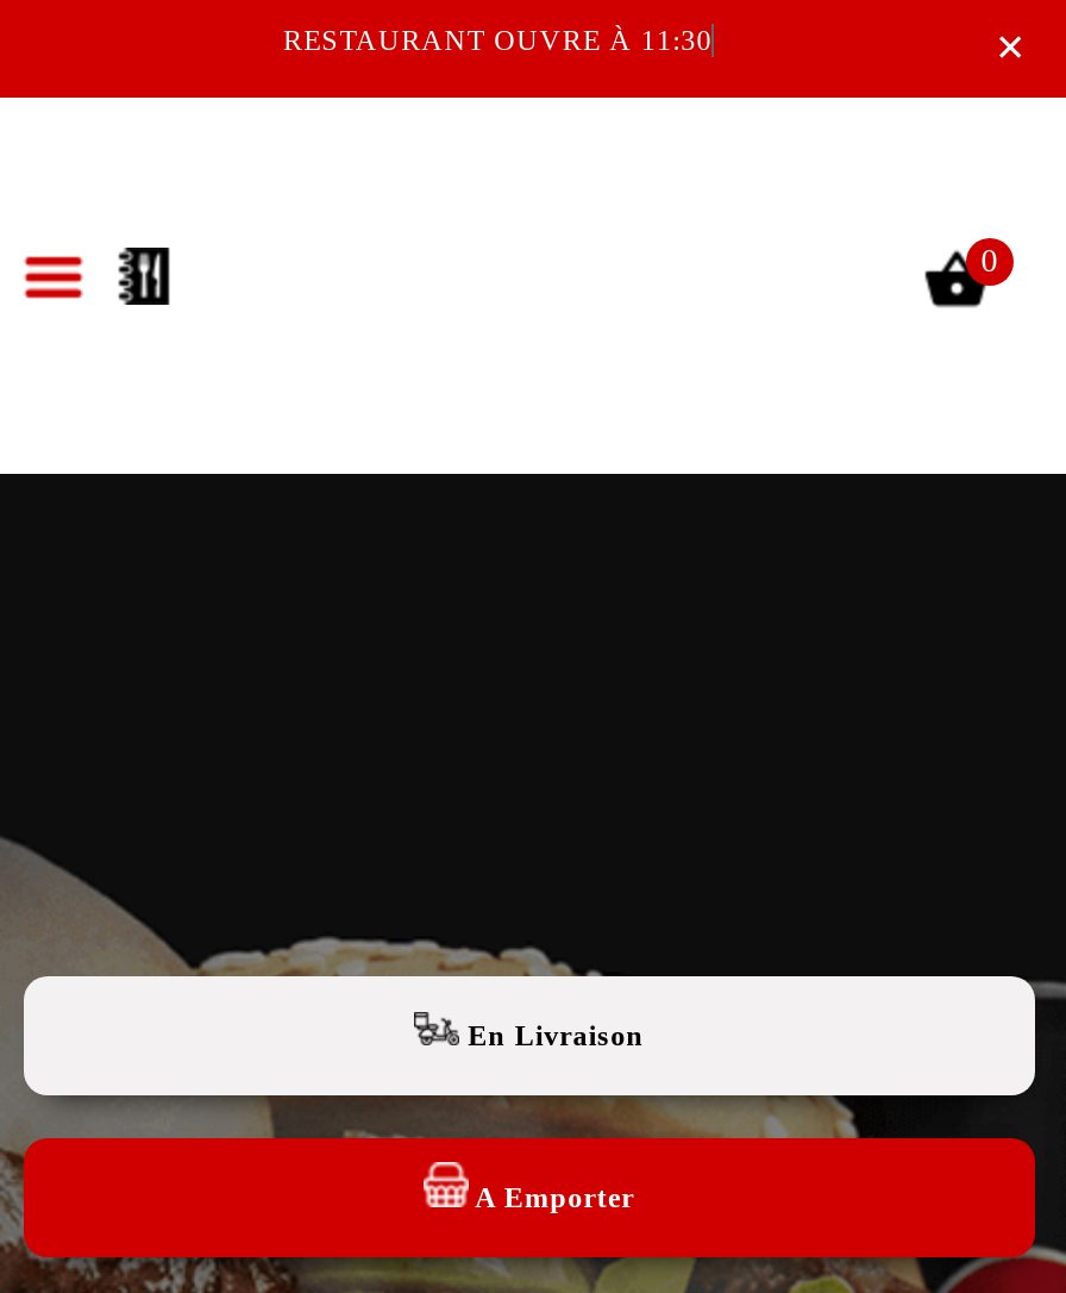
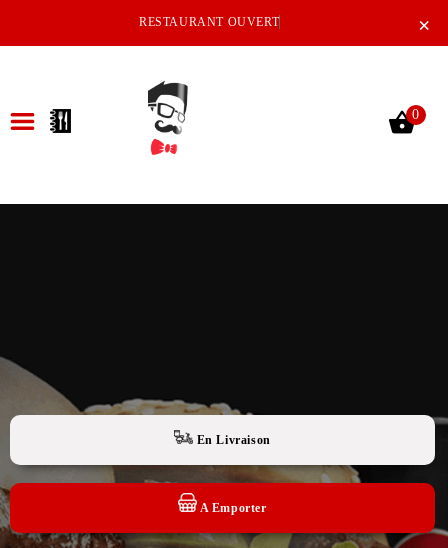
- RESTAURANT OUVRE À 11:30
+ RESTAURANT OUVERT

+ [image]
